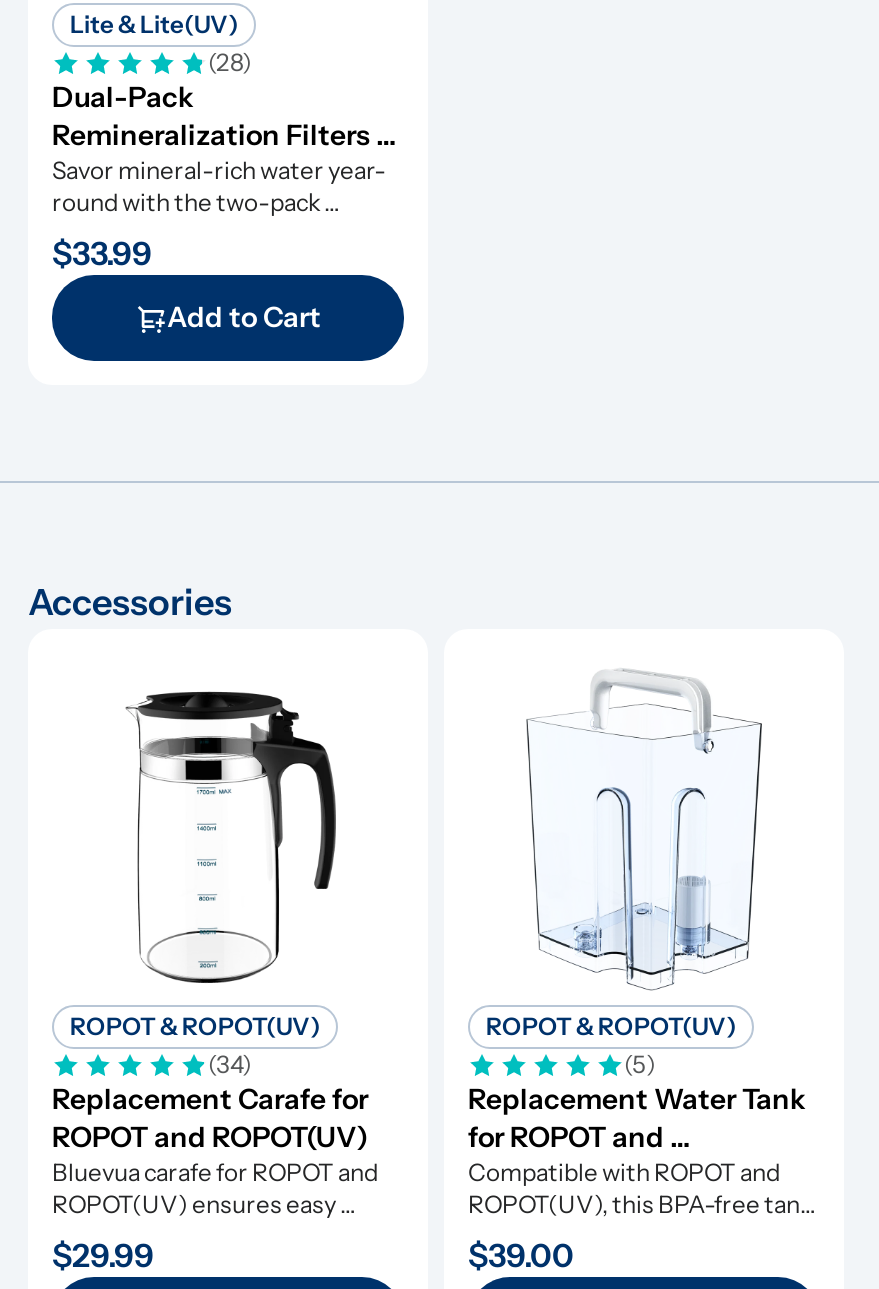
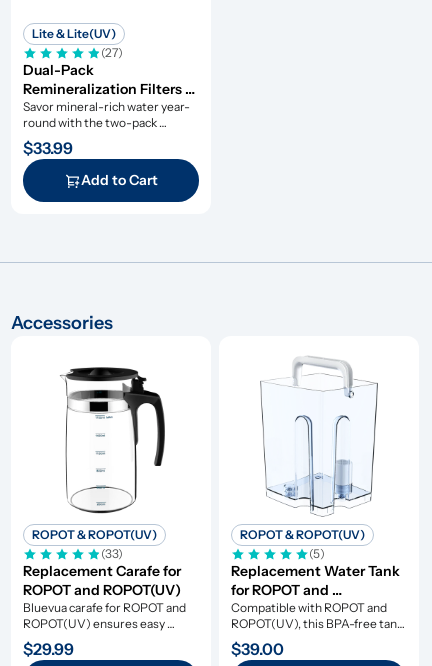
- (28)
+ (27)

- (34)
+ (33)
